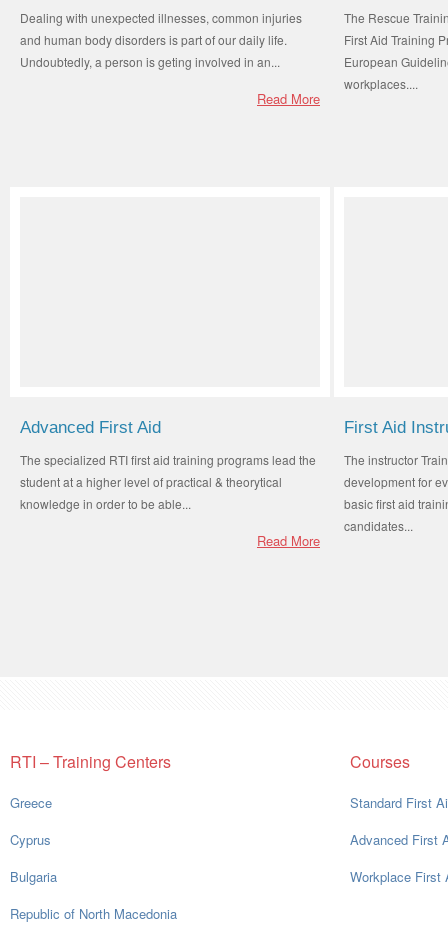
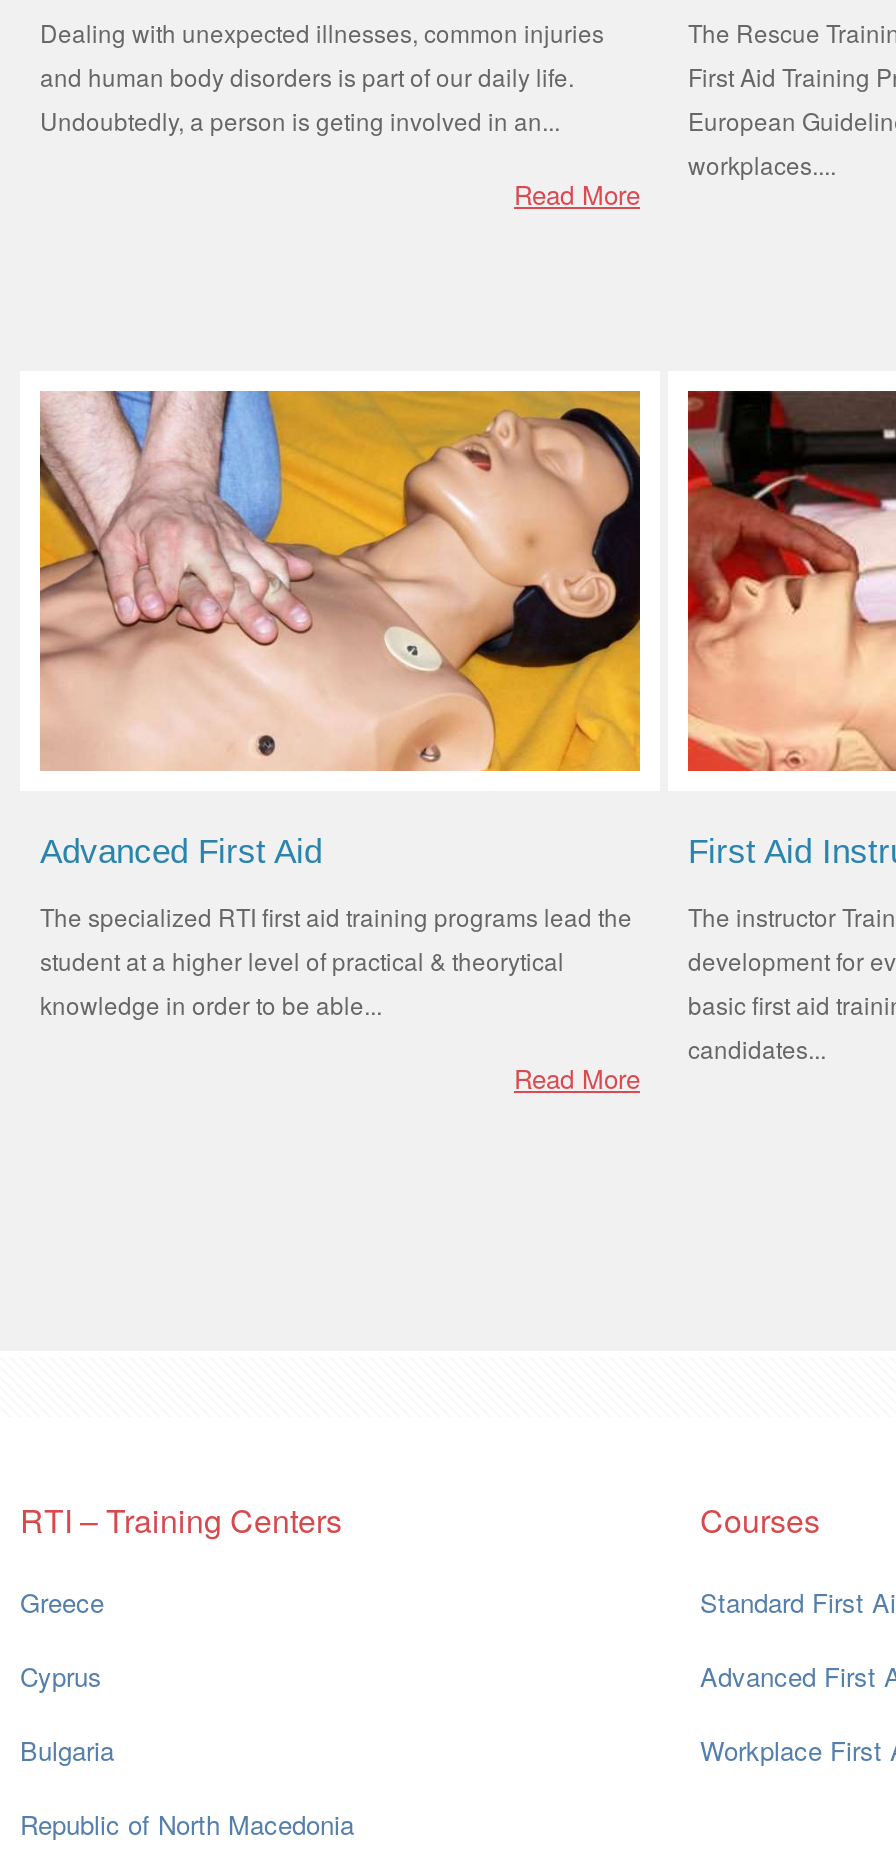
+ [image]

+ [image]
